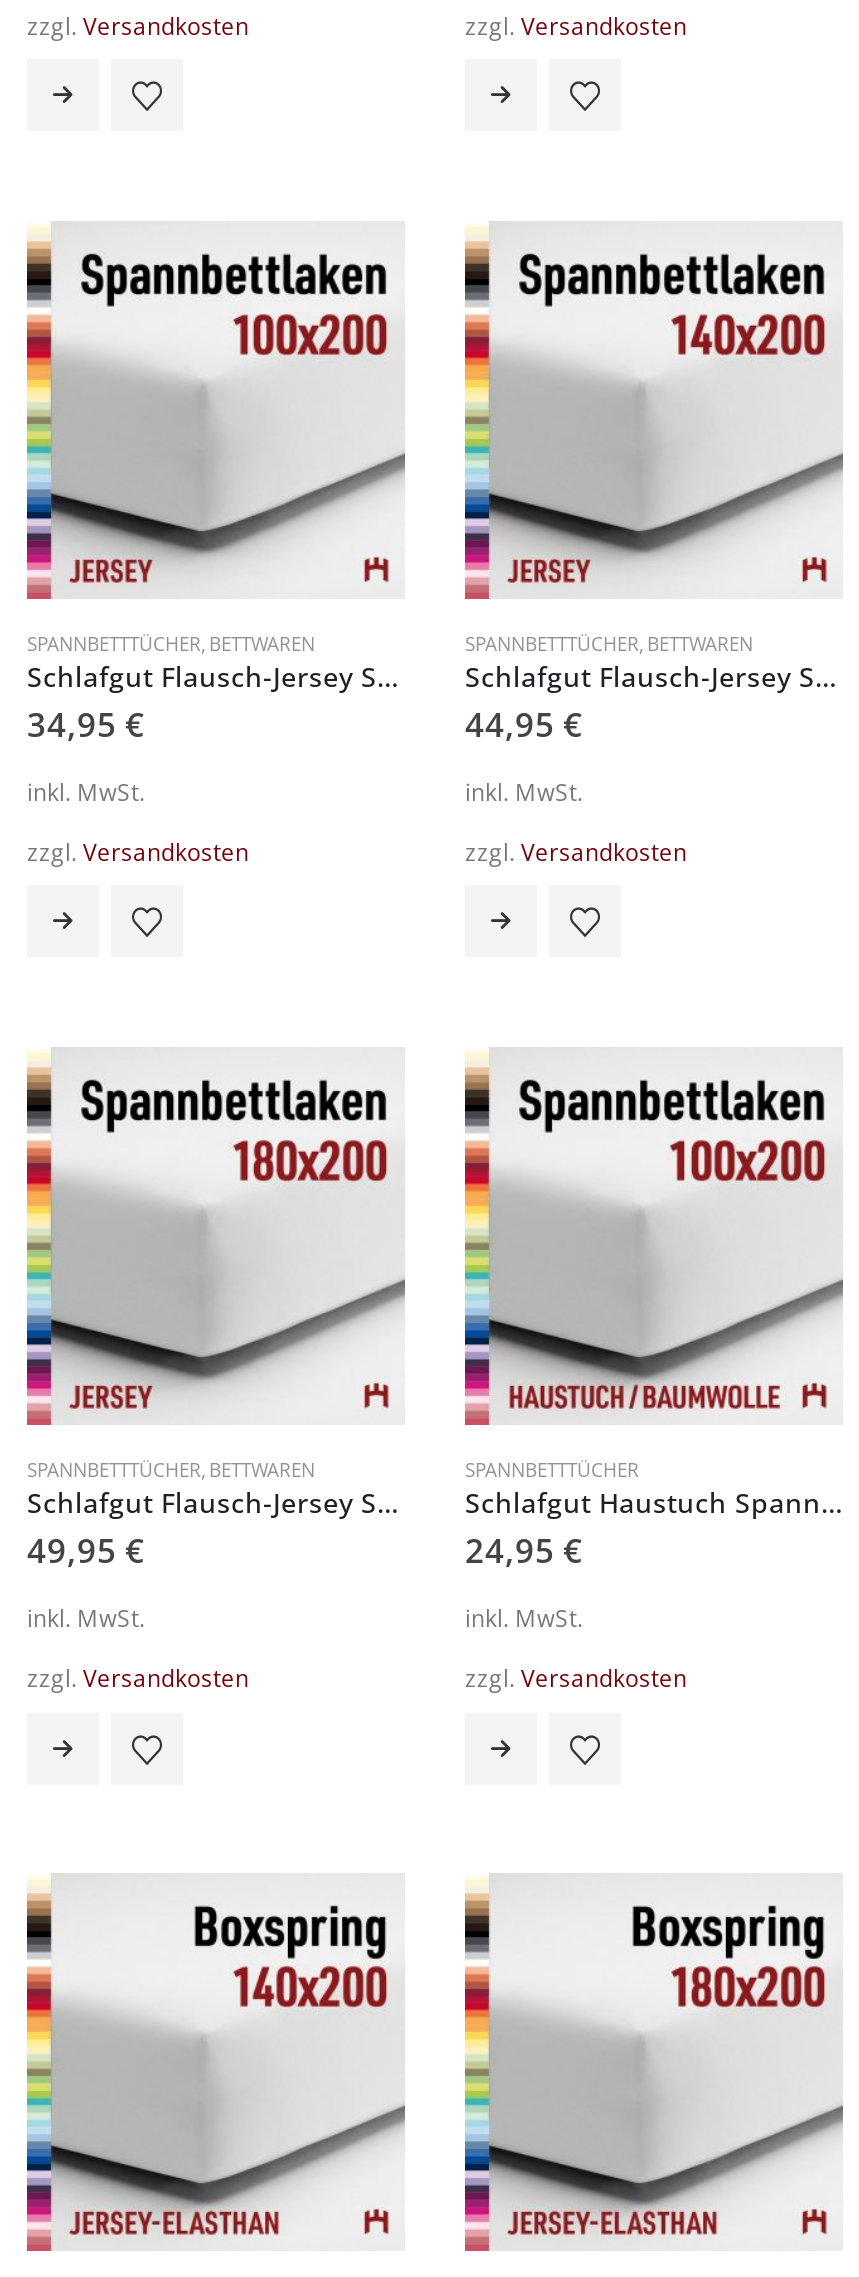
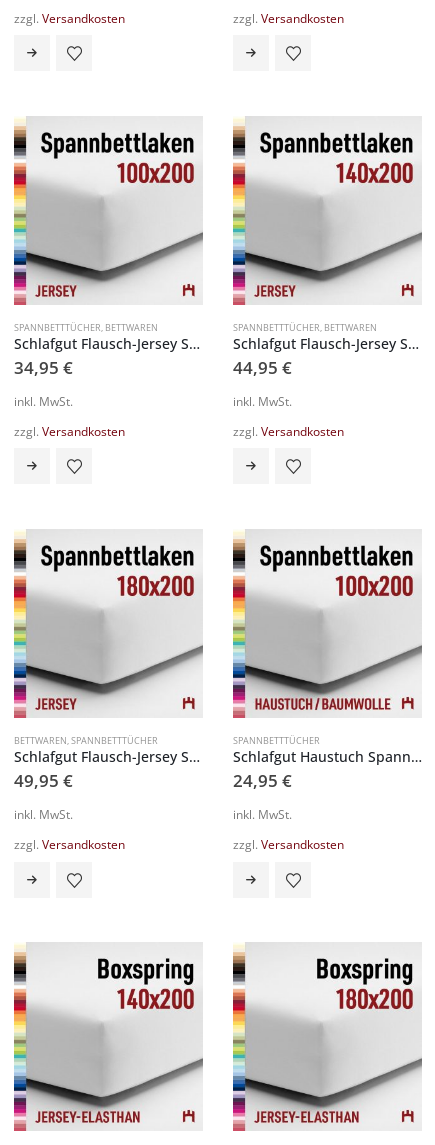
- SPANNBETTTÜCHER, BETTWAREN
+ BETTWAREN, SPANNBETTTÜCHER
